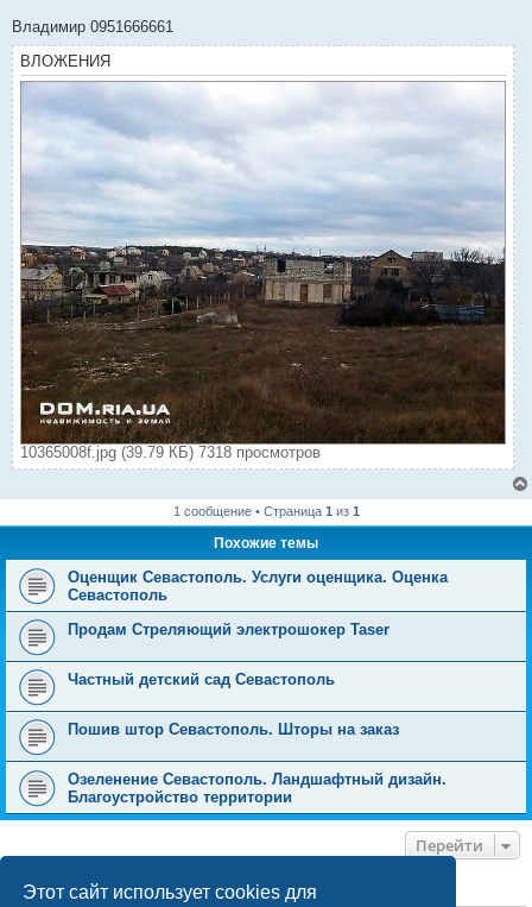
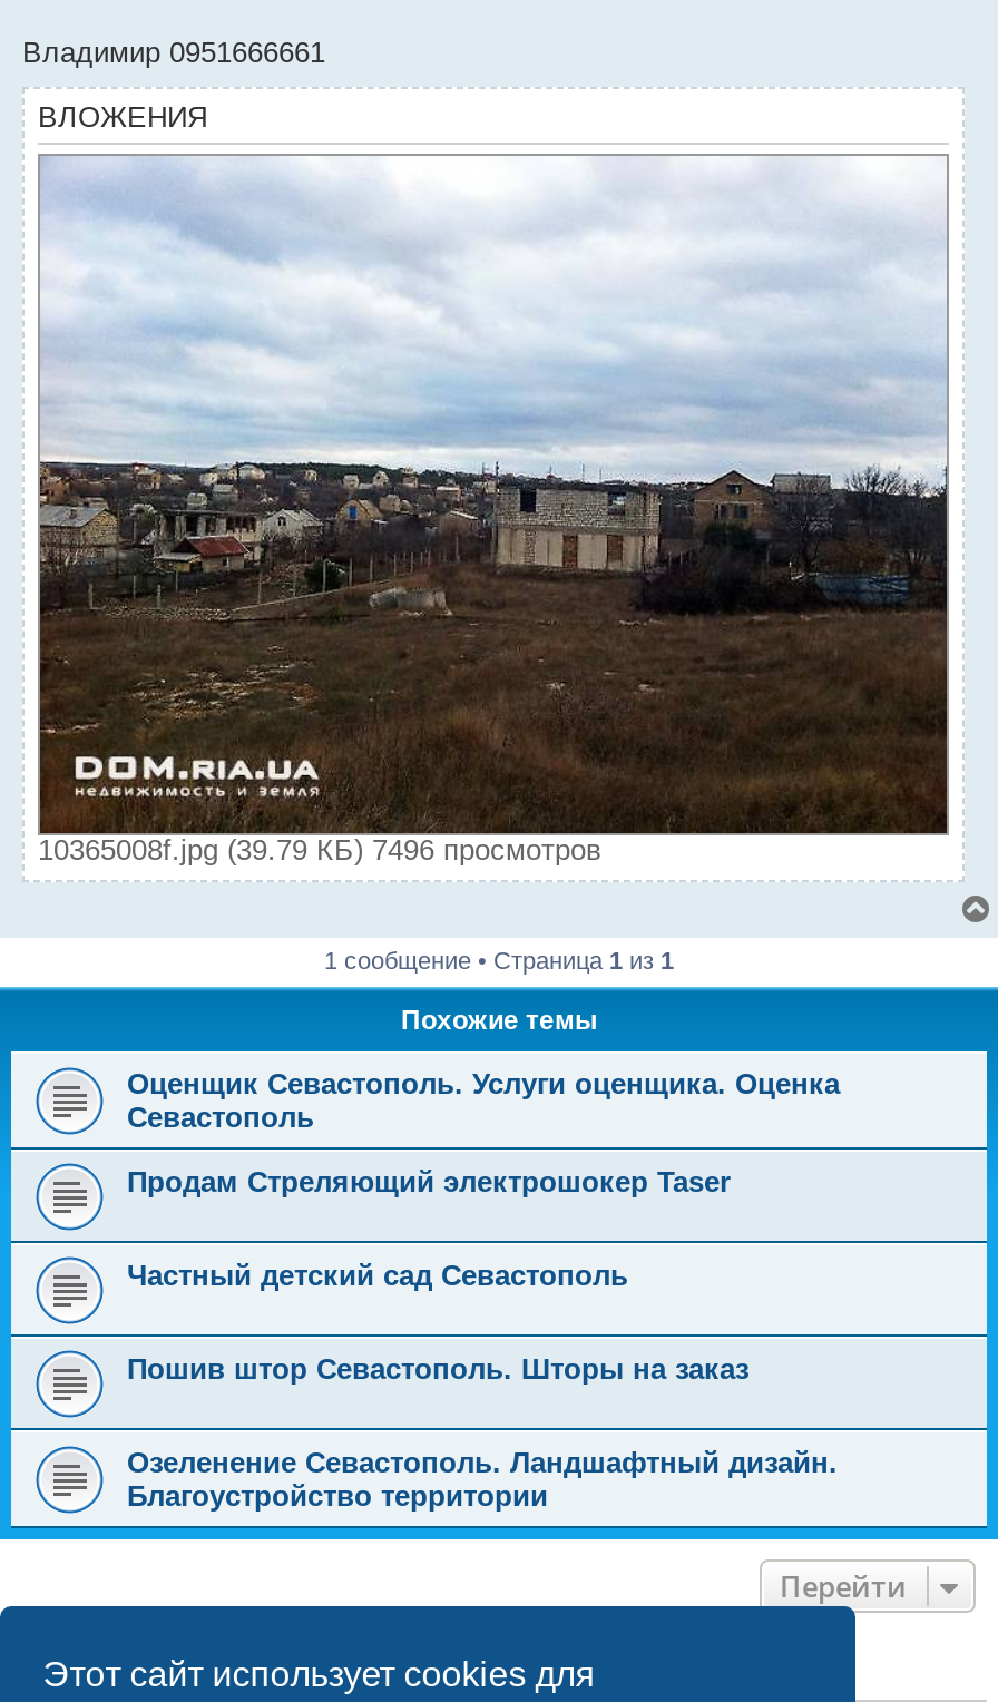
- 10365008f.jpg (39.79 КБ) 7318 просмотров
+ 10365008f.jpg (39.79 КБ) 7496 просмотров
